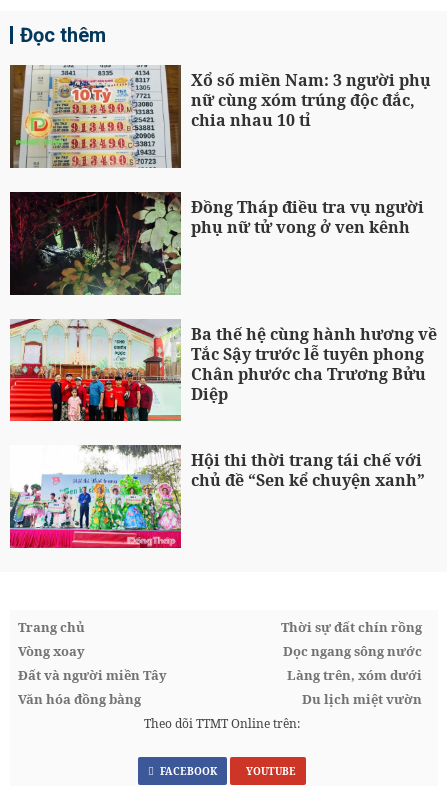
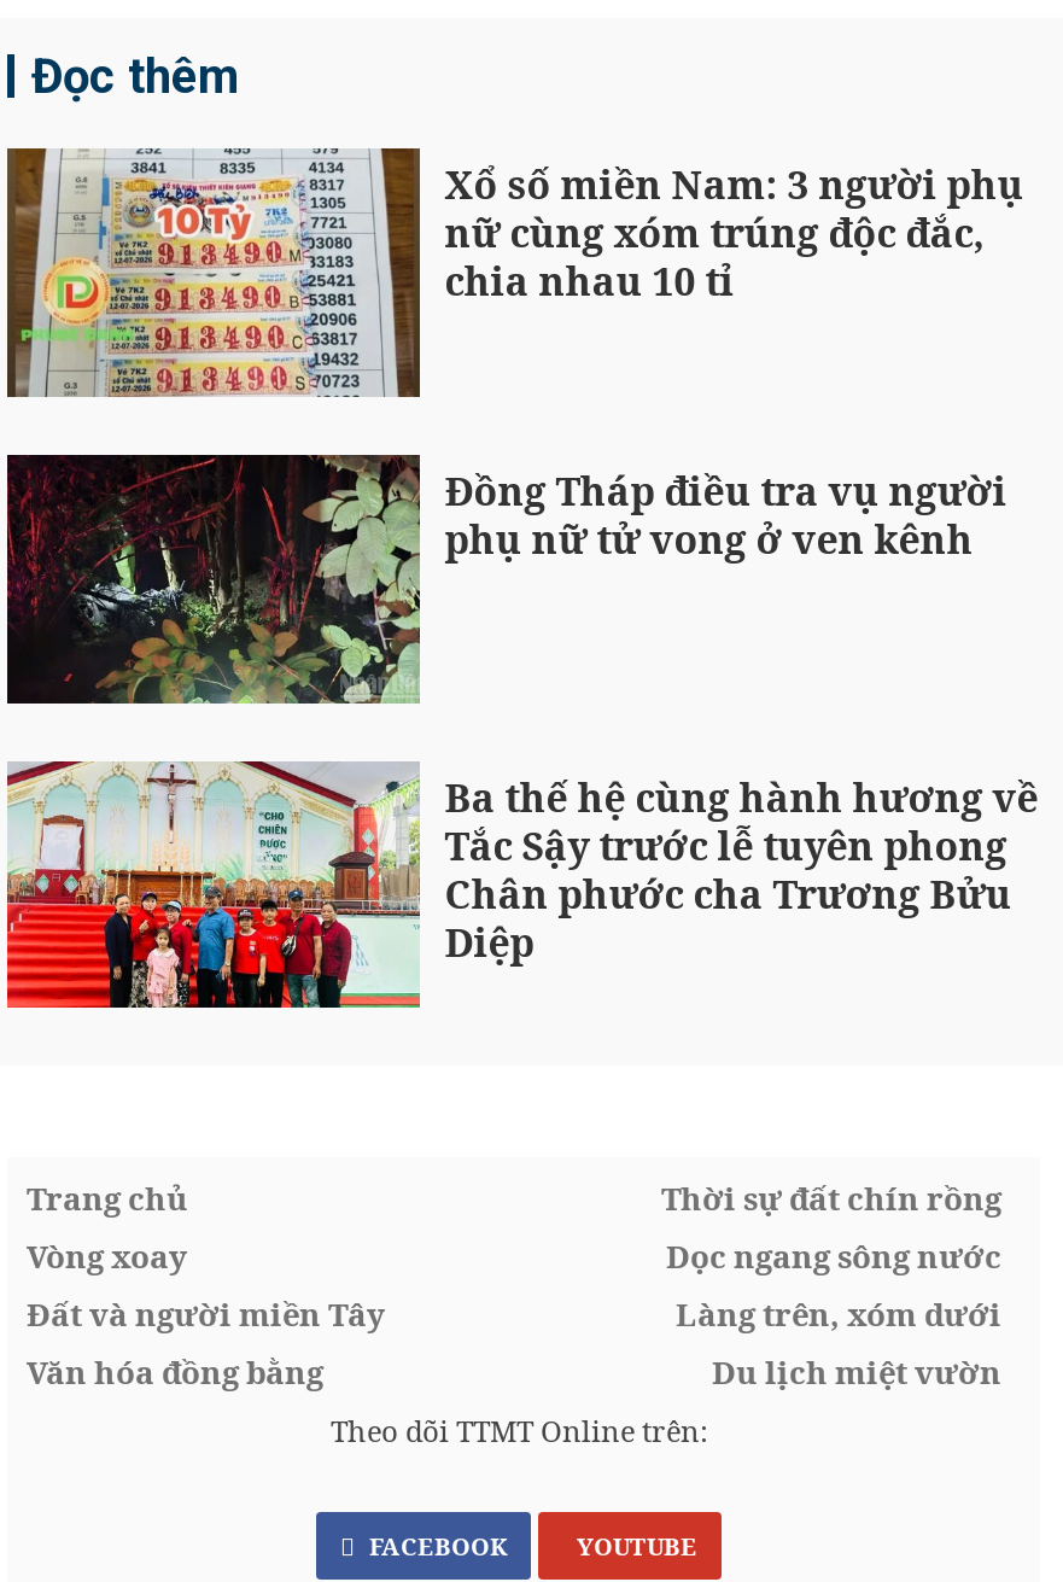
- [image]
- Hội thi thời trang tái chế với
- chủ đề “Sen kể chuyện xanh”
